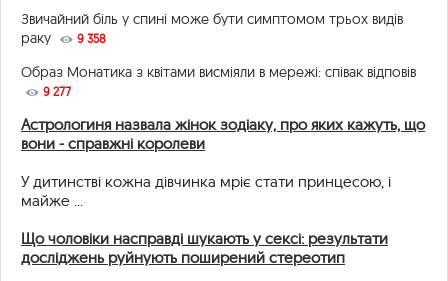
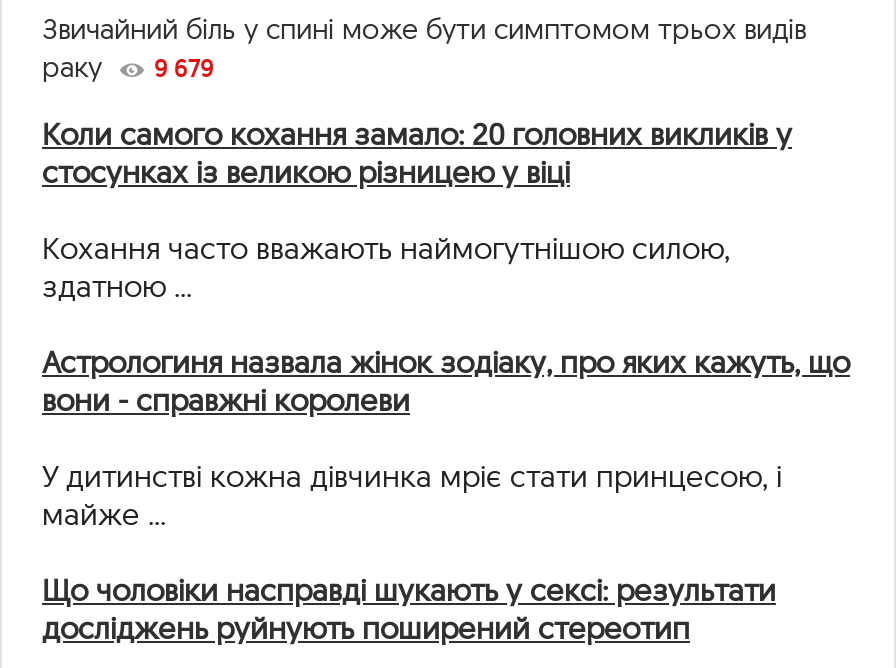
- 9 358
- Образ Монатика з квітами висміяли в мережі: співак відповів
- 9 277
+ 9 679
+ Коли самого кохання замало: 20 головних викликів у
+ стосунках із великою різницею у віці
+ Кохання часто вважають наймогутнішою силою,
+ здатною ...
